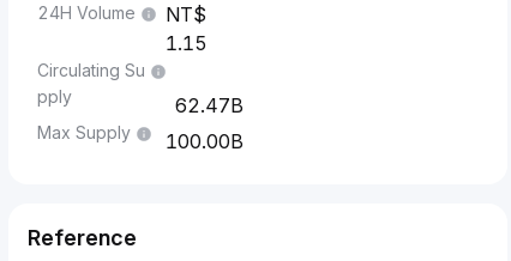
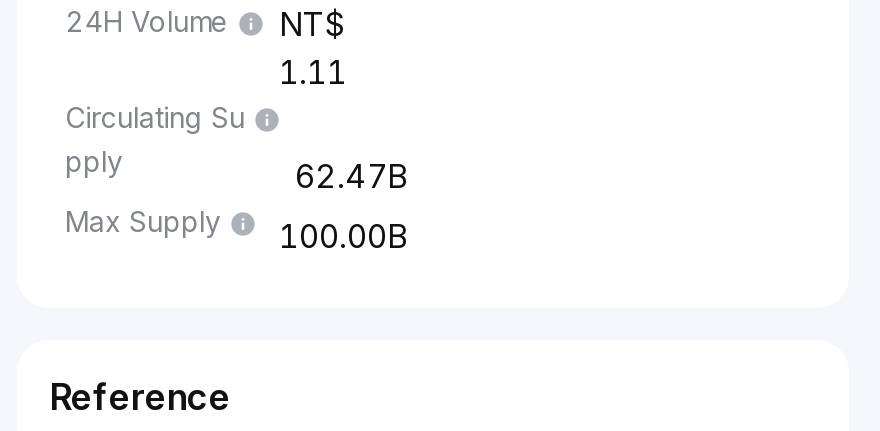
- 1.15
+ 1.11
